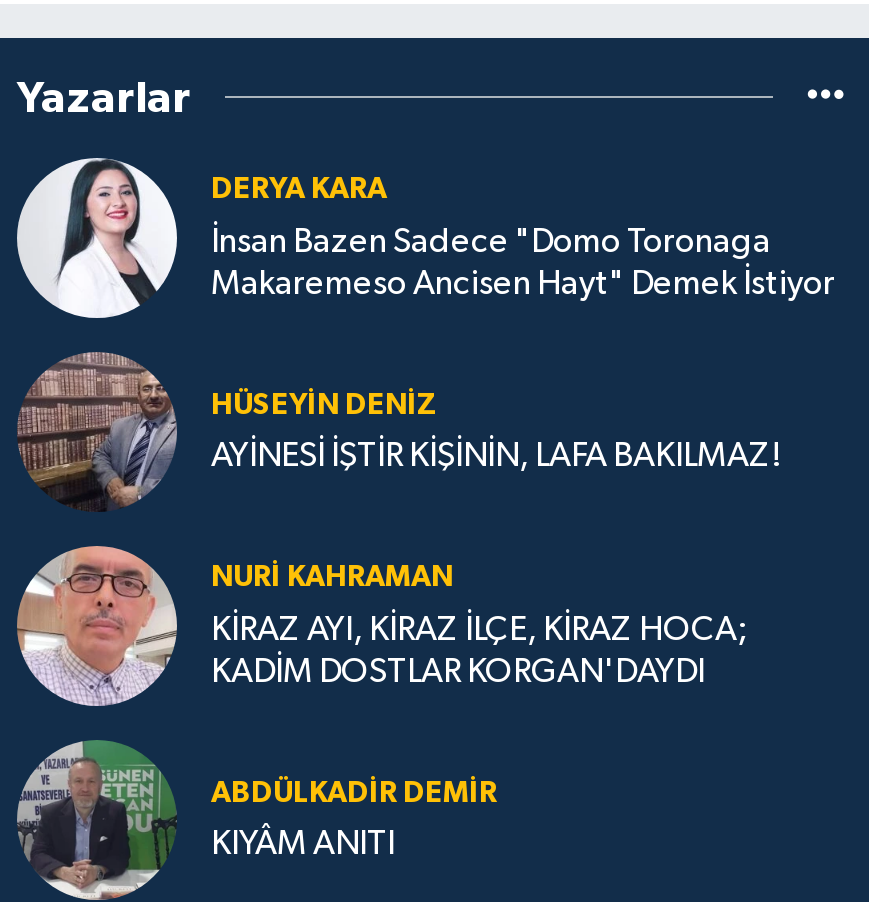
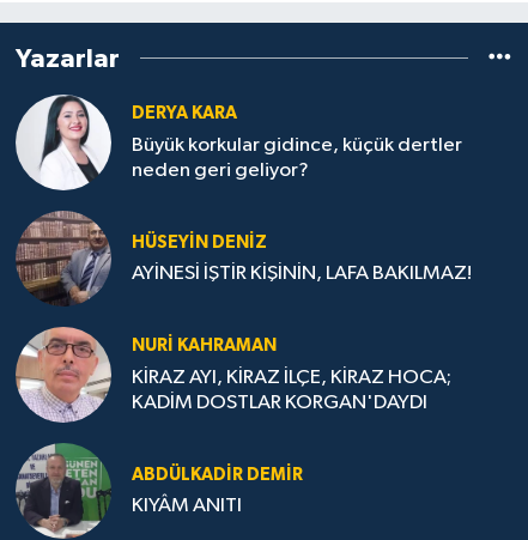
- İnsan Bazen Sadece "Domo Toronaga
- Makaremeso Ancisen Hayt" Demek İstiyor
+ Büyük korkular gidince, küçük dertler
+ neden geri geliyor?
